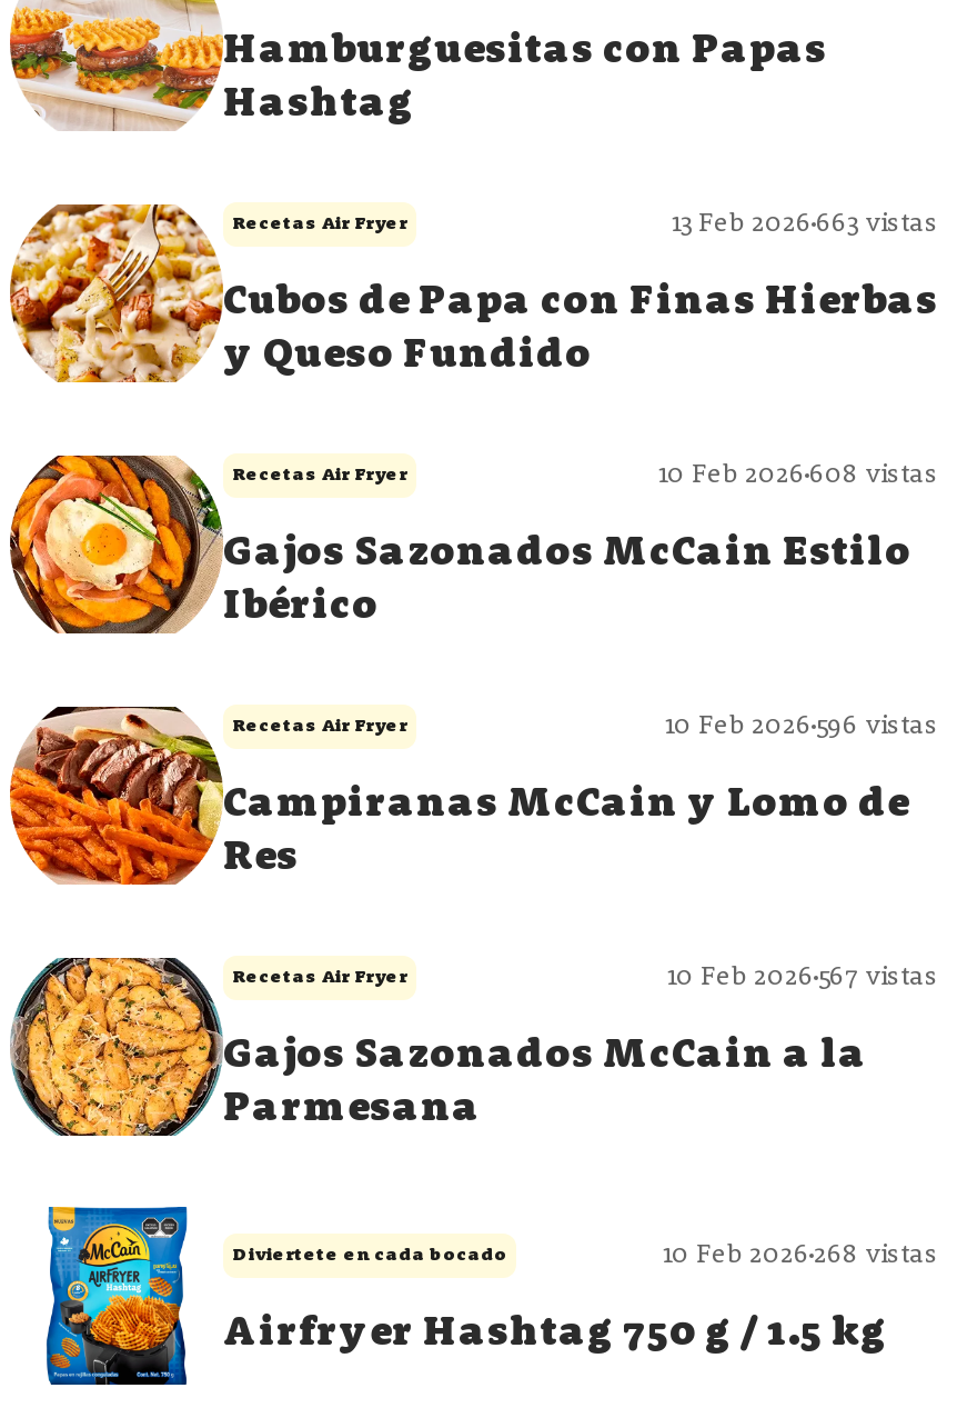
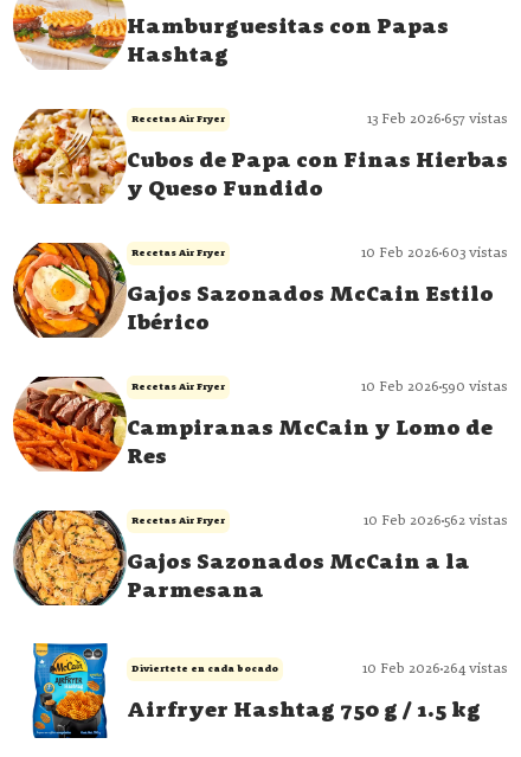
- 13 Feb 2026 663 vistas
+ 13 Feb 2026 657 vistas

- 10 Feb 2026 608 vistas
+ 10 Feb 2026 603 vistas

- 10 Feb 2026 596 vistas
+ 10 Feb 2026 590 vistas

- 10 Feb 2026 567 vistas
+ 10 Feb 2026 562 vistas

- 10 Feb 2026 268 vistas
+ 10 Feb 2026 264 vistas
